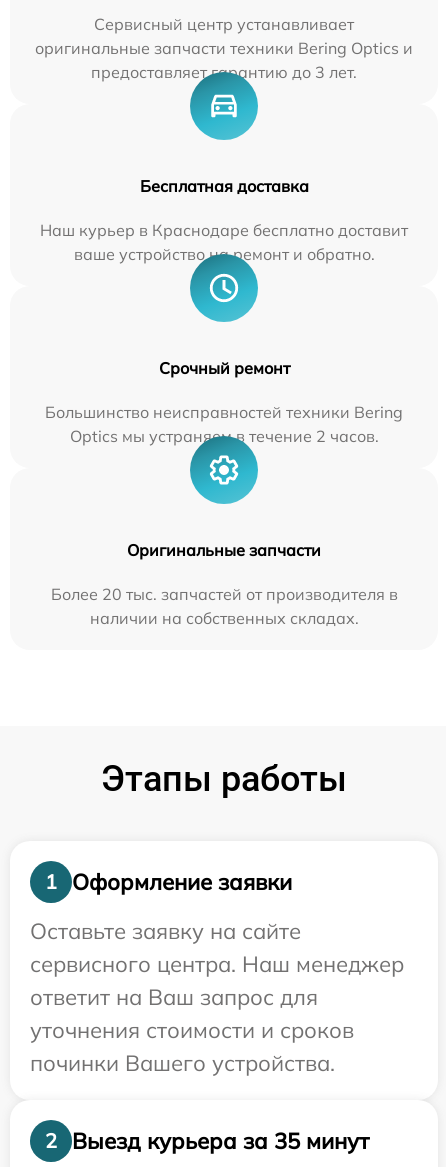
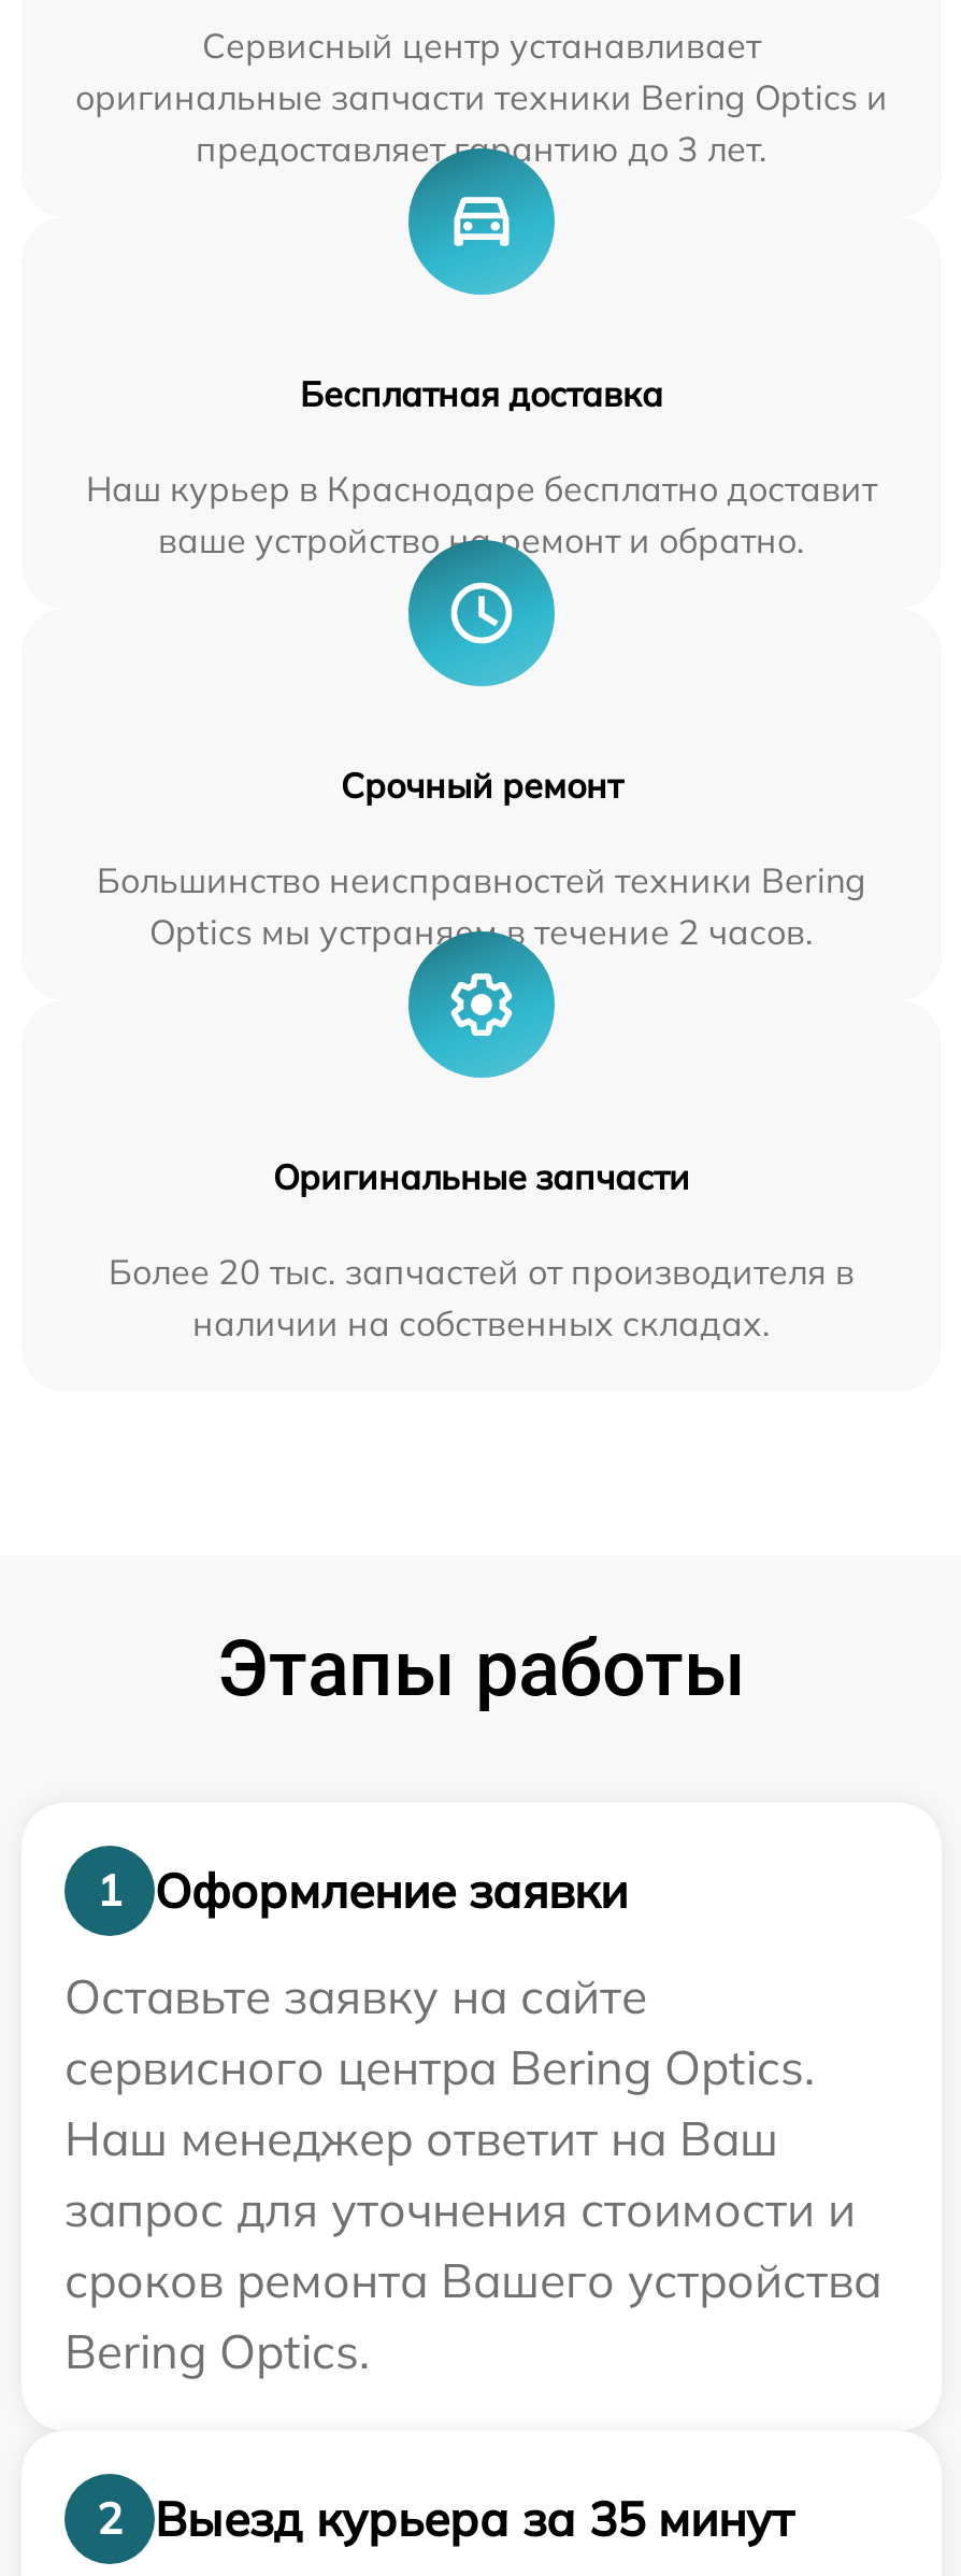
- сервисного центра. Наш менеджер
- ответит на Ваш запрос для
- уточнения стоимости и сроков
- починки Вашего устройства.
+ сервисного центра Bering Optics.
+ Наш менеджер ответит на Ваш
+ запрос для уточнения стоимости и
+ сроков ремонта Вашего устройства
+ Bering Optics.
